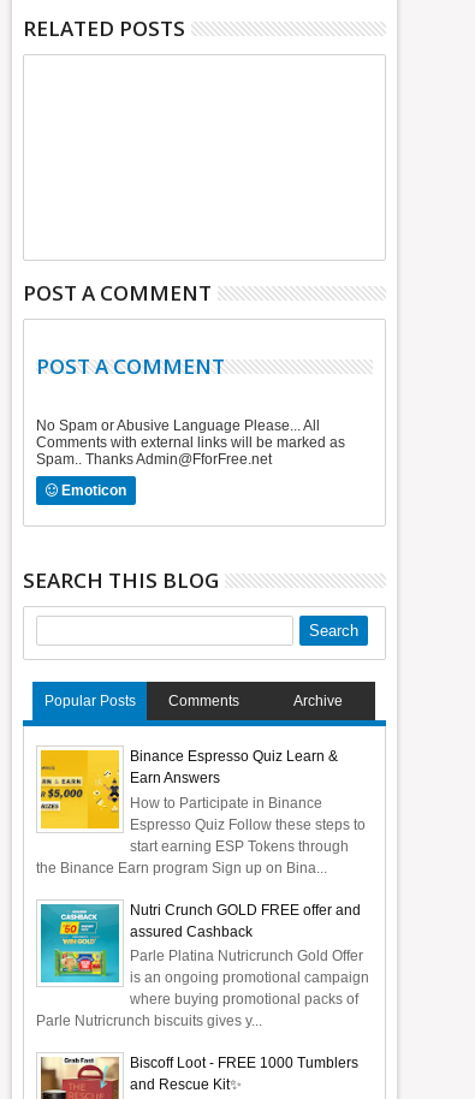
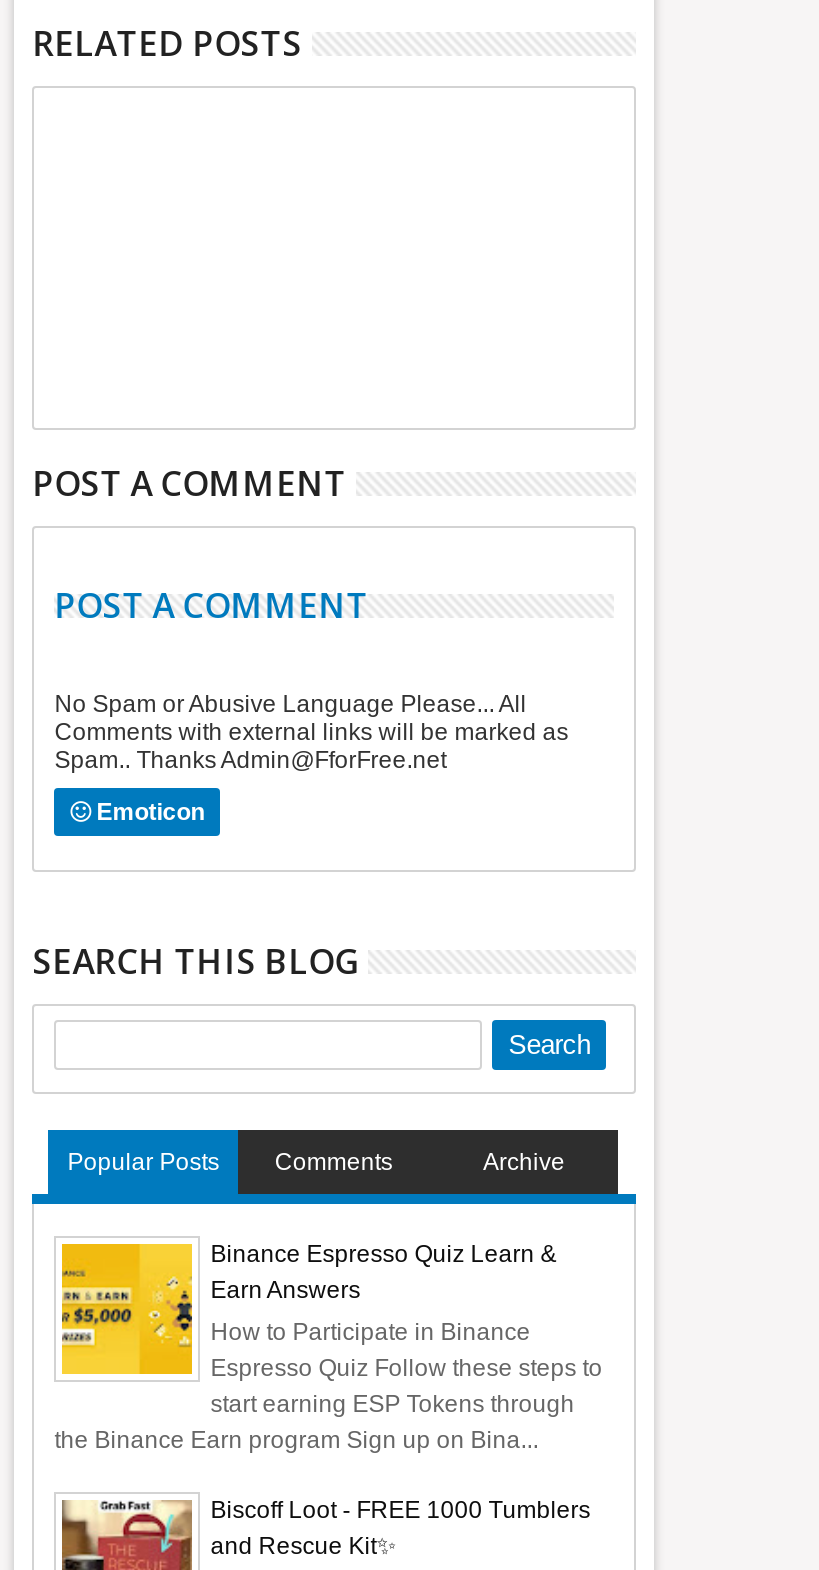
- [image]
- Nutri Crunch GOLD FREE offer and
- assured Cashback
- Parle Platina Nutricrunch Gold Offer
- is an ongoing promotional campaign
- where buying promotional packs of
- Parle Nutricrunch biscuits gives y...
